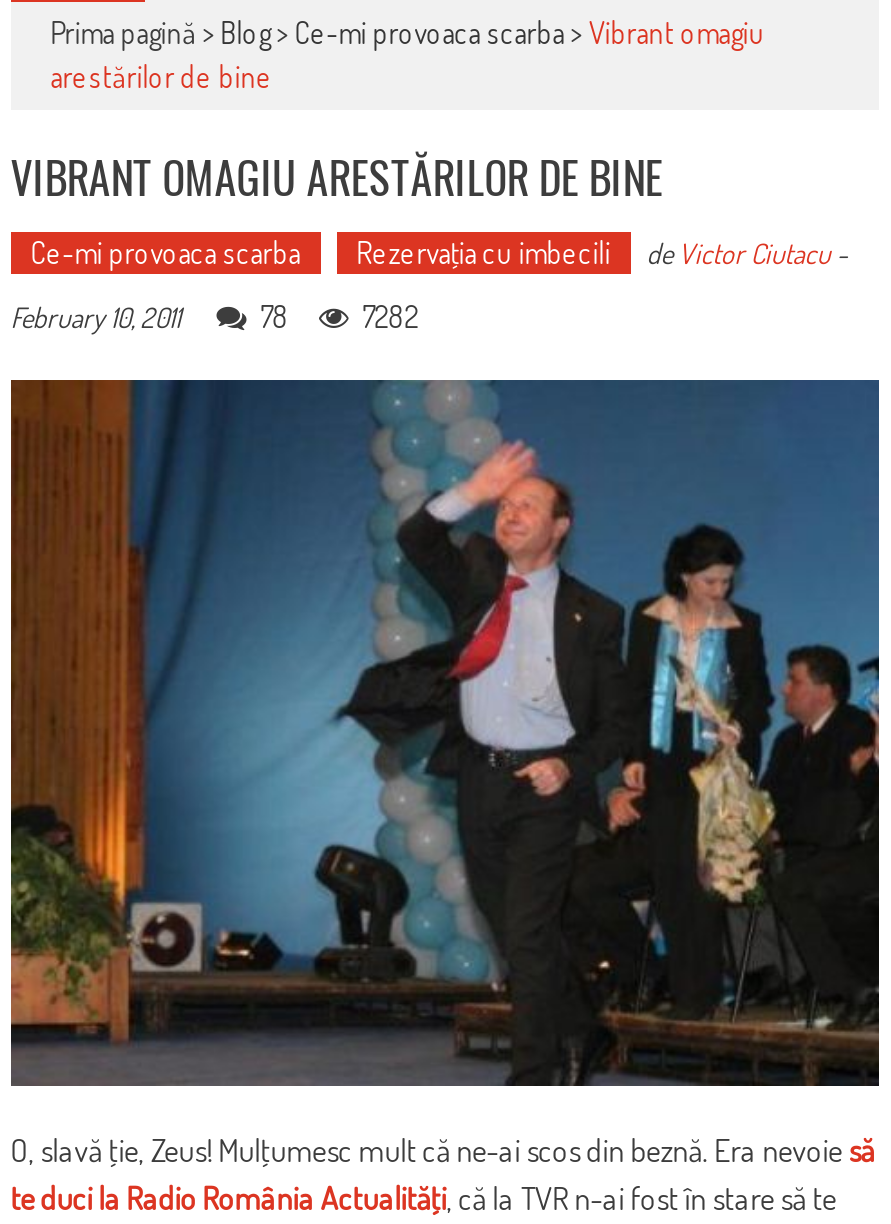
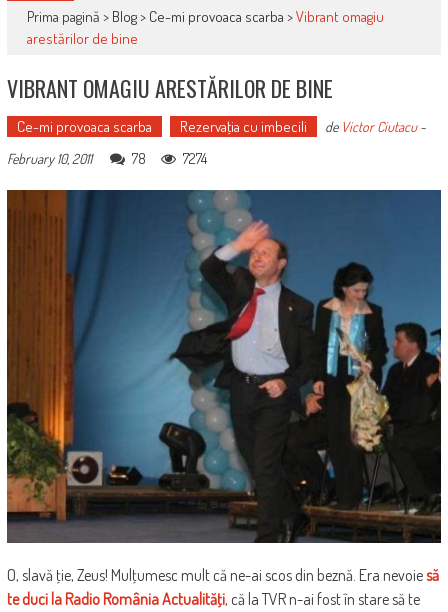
- 78 7282
+ 78 7274
